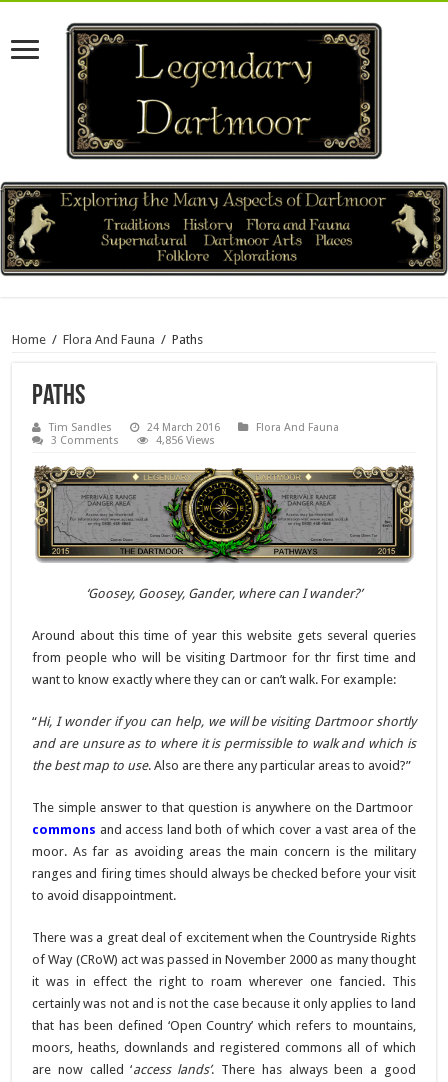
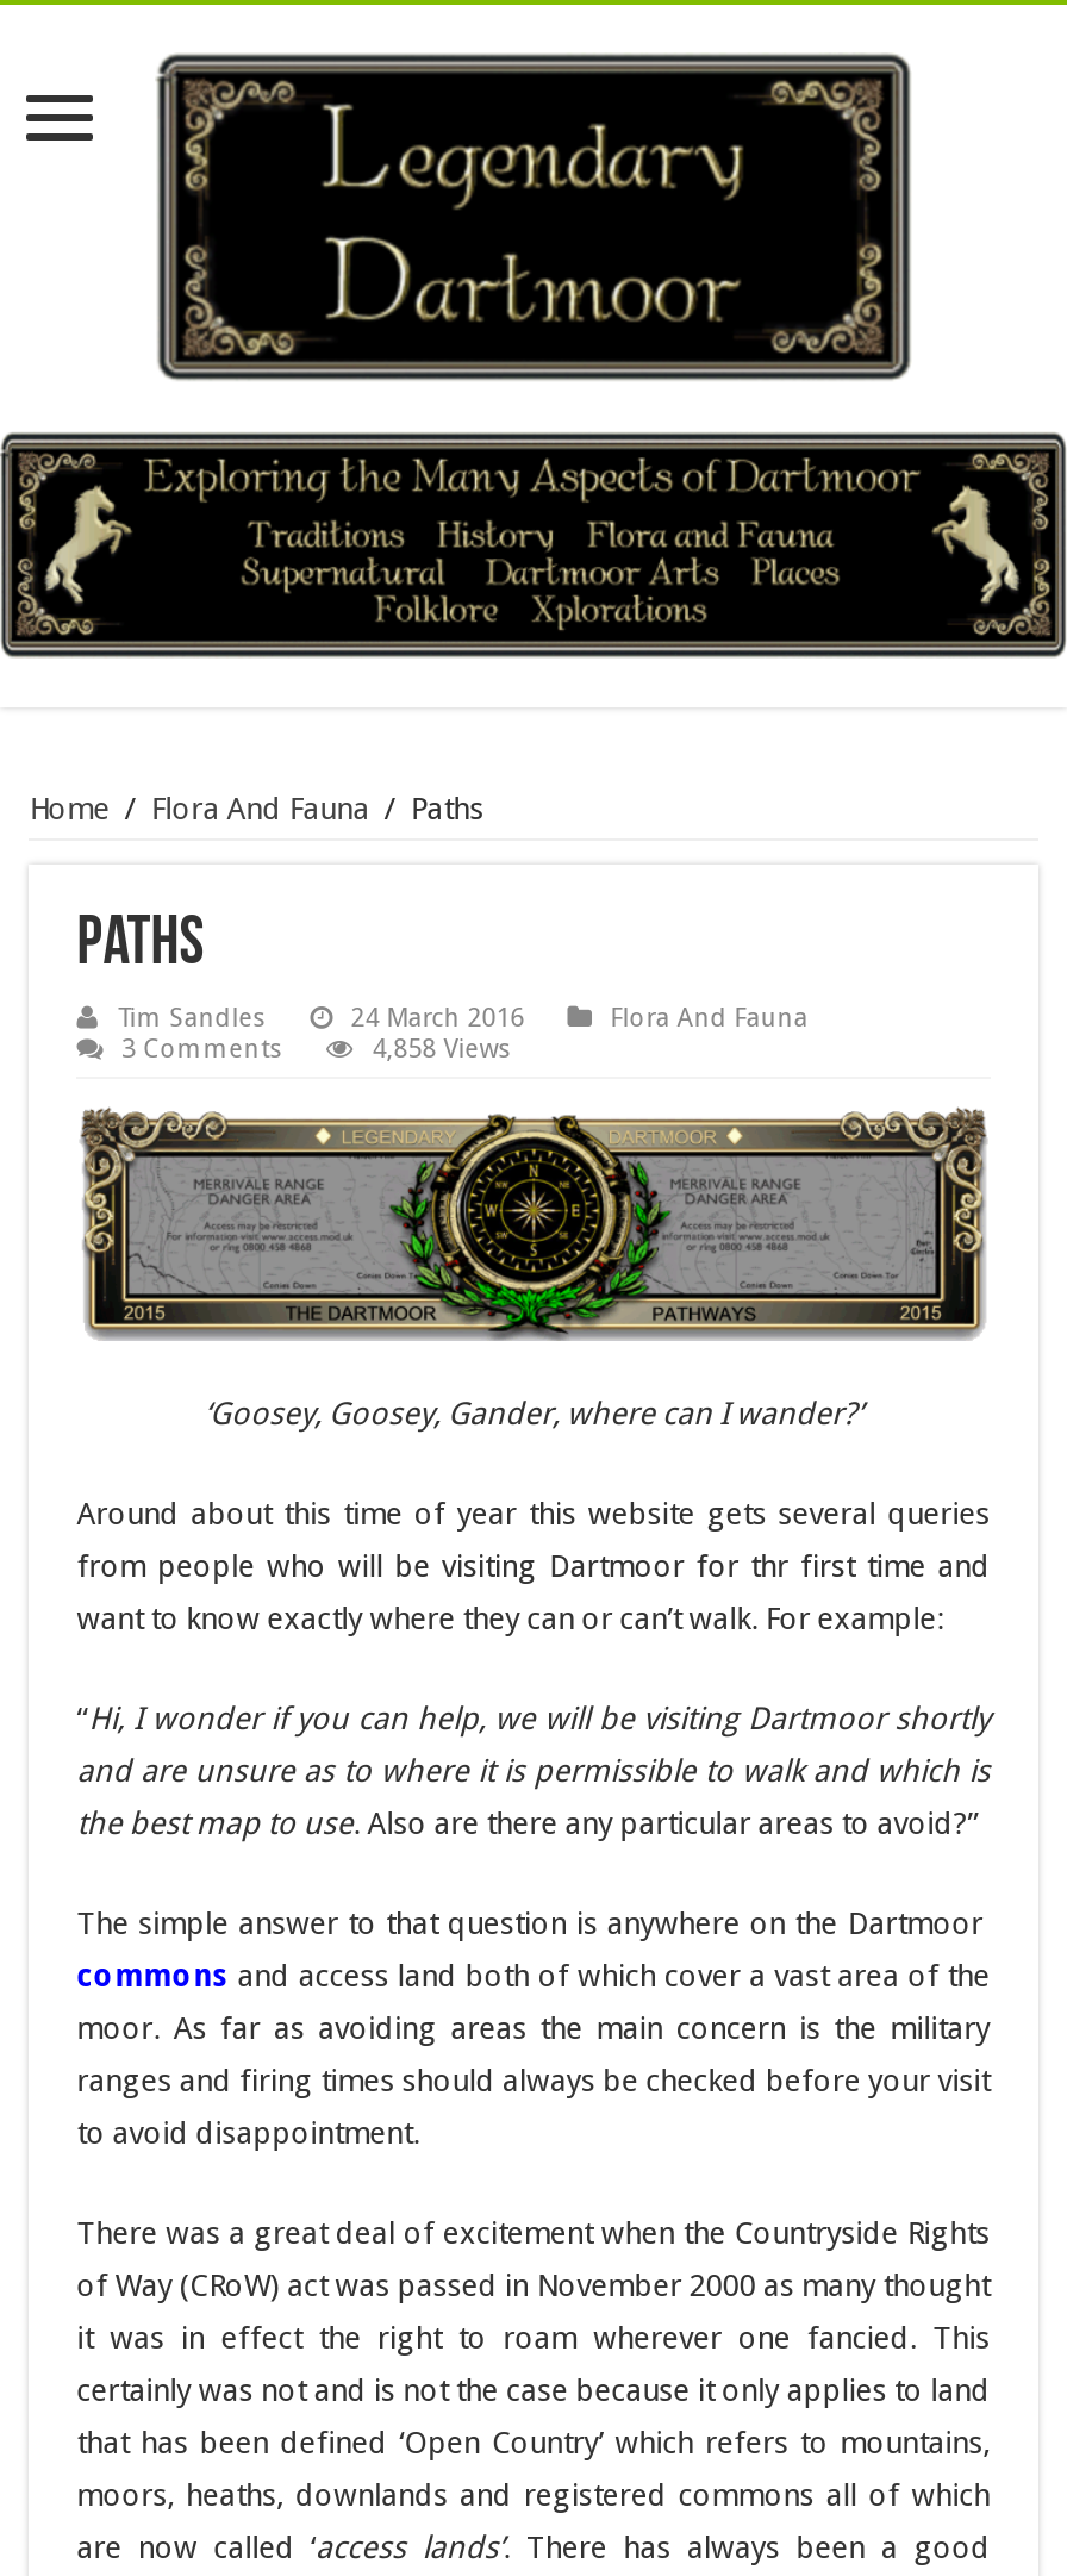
- 4,856 Views
+ 4,858 Views
